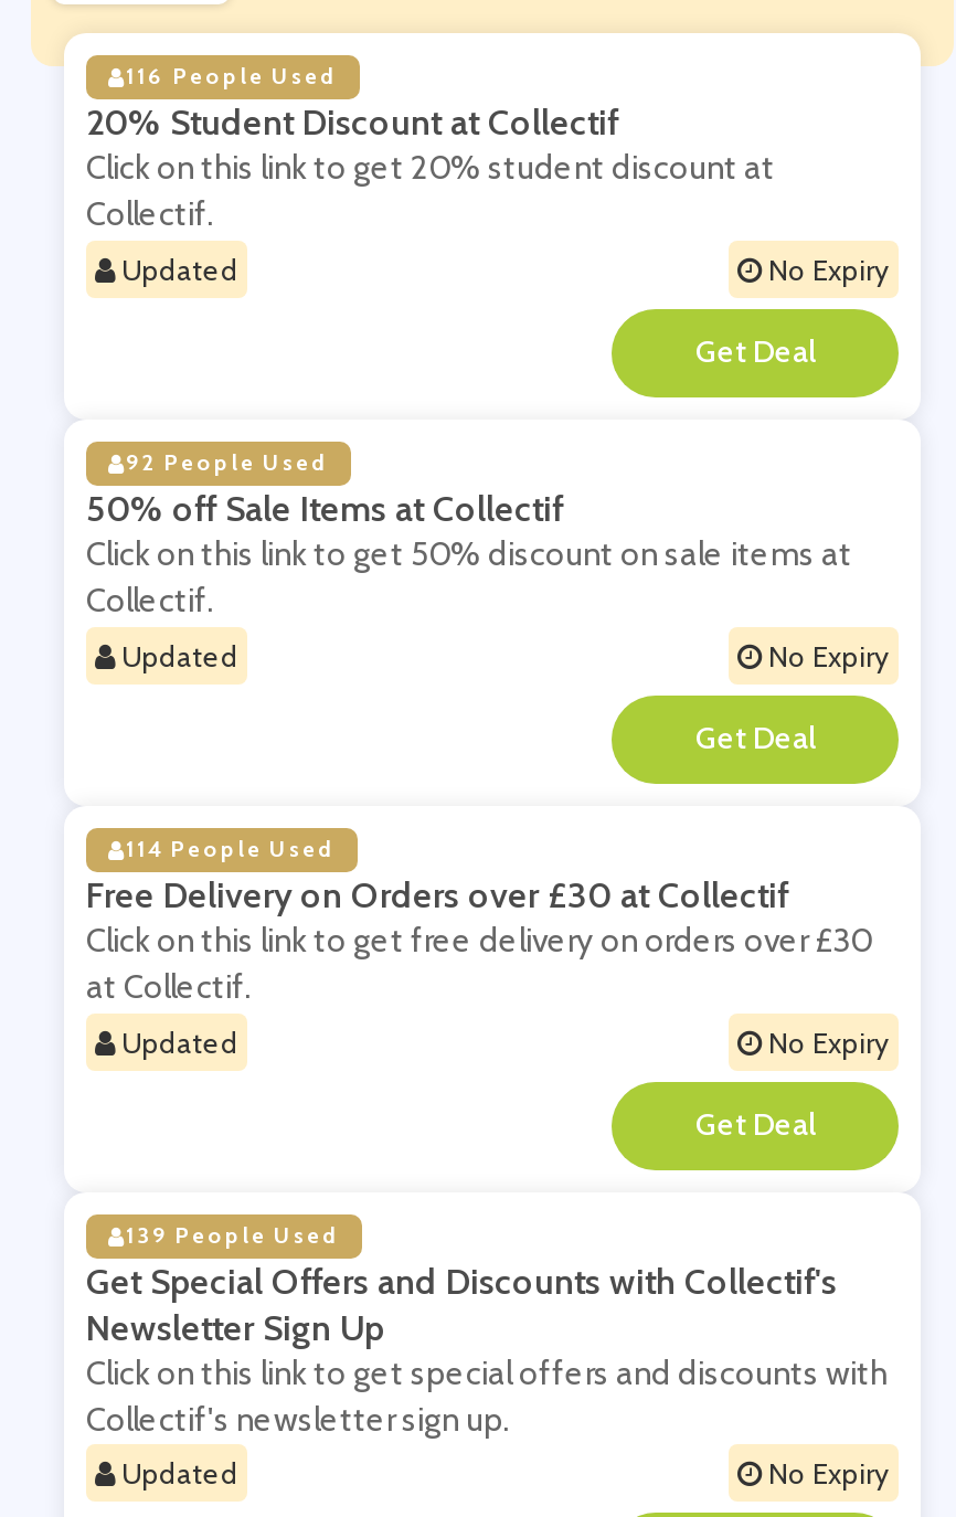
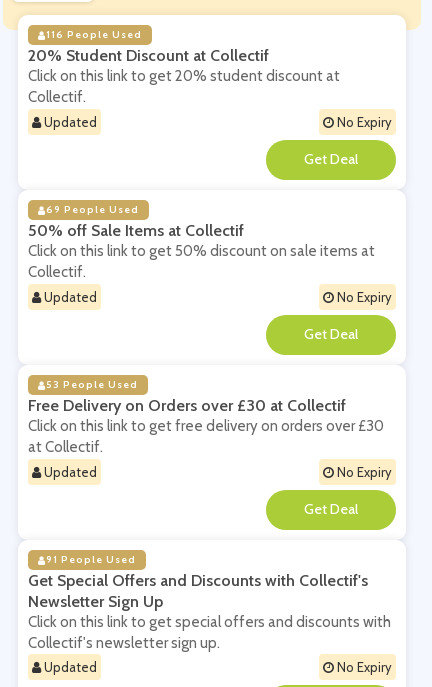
- 92 People Used
+ 69 People Used

- 114 People Used
+ 53 People Used

- 139 People Used
+ 91 People Used
